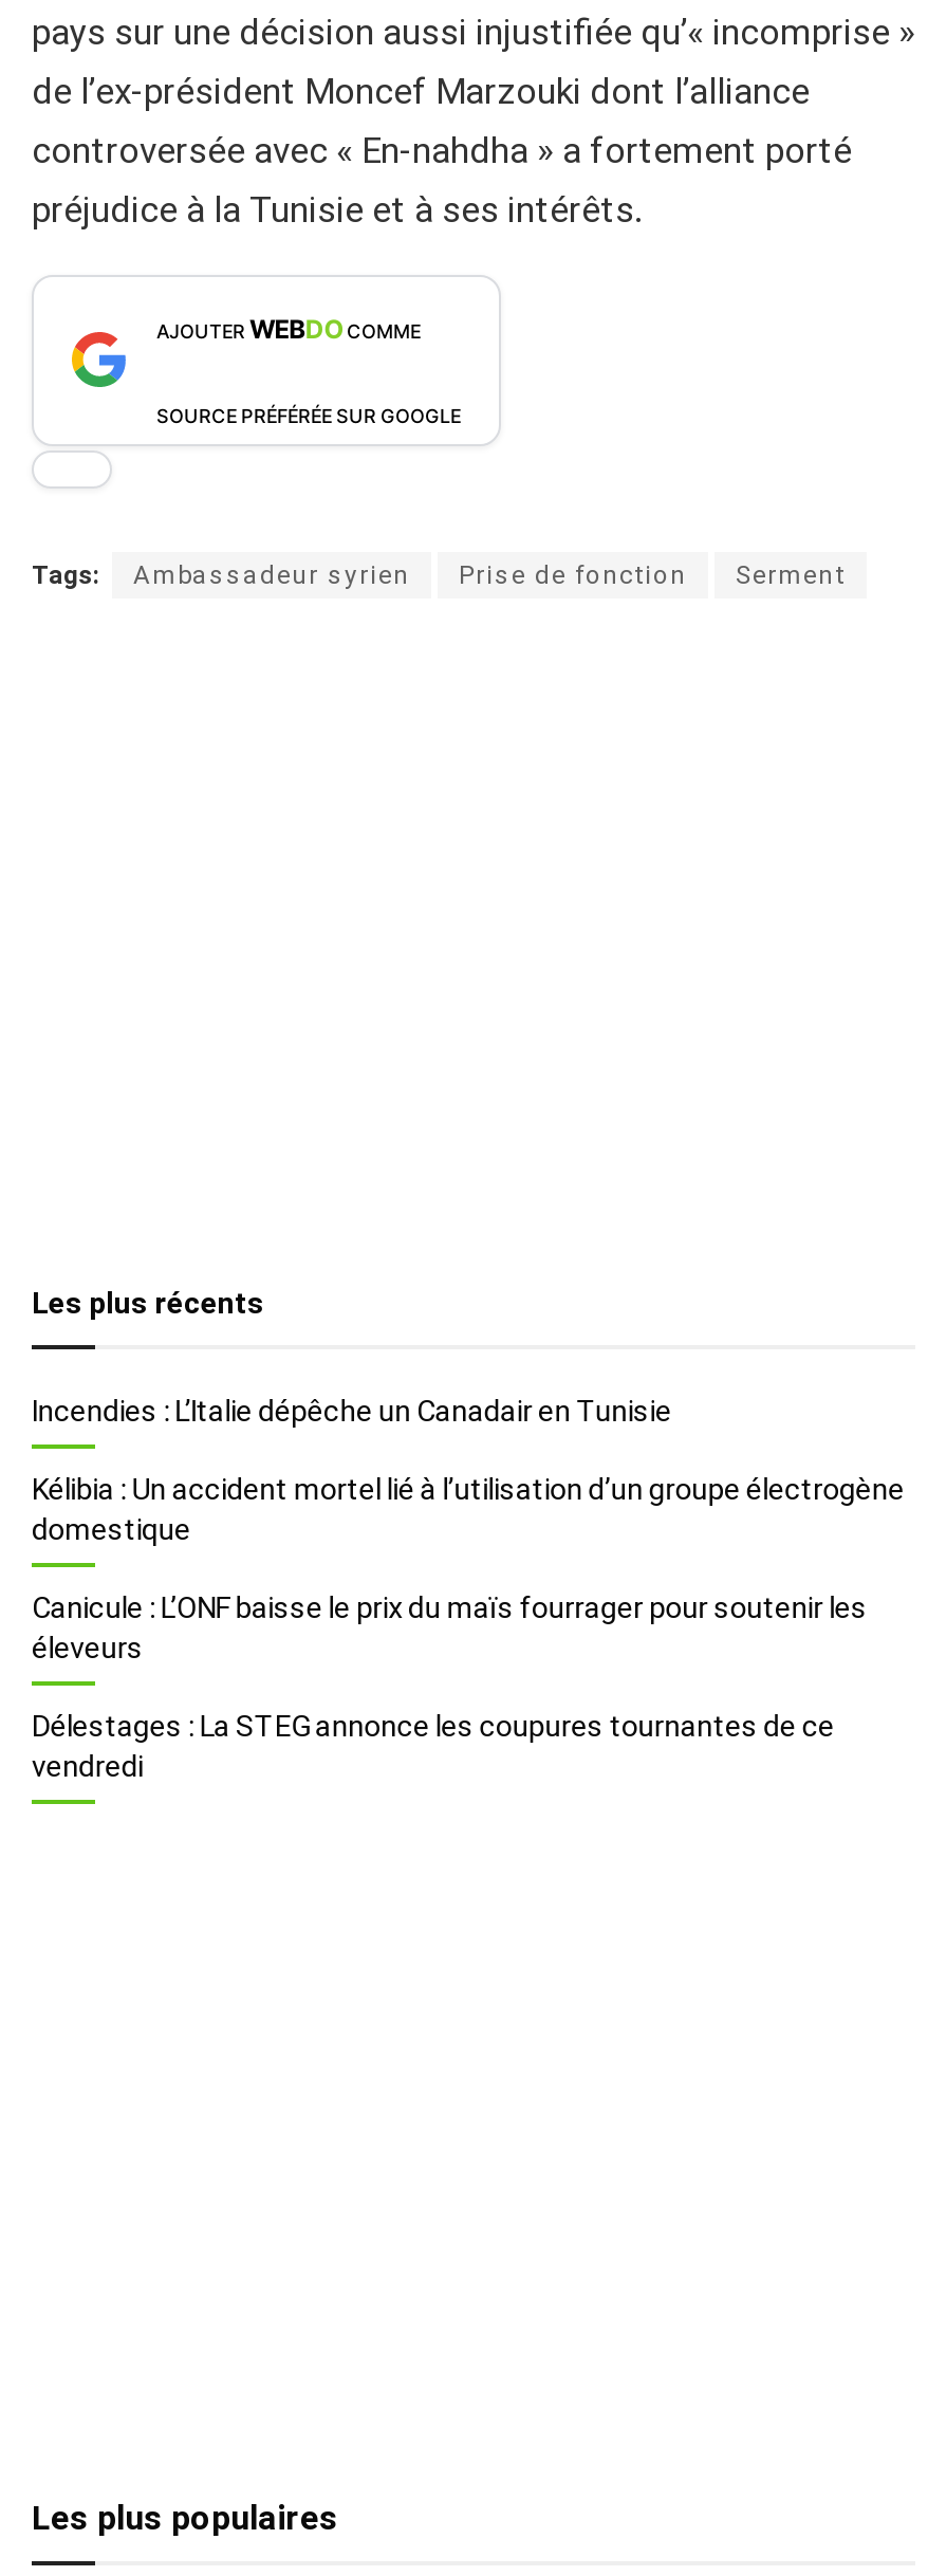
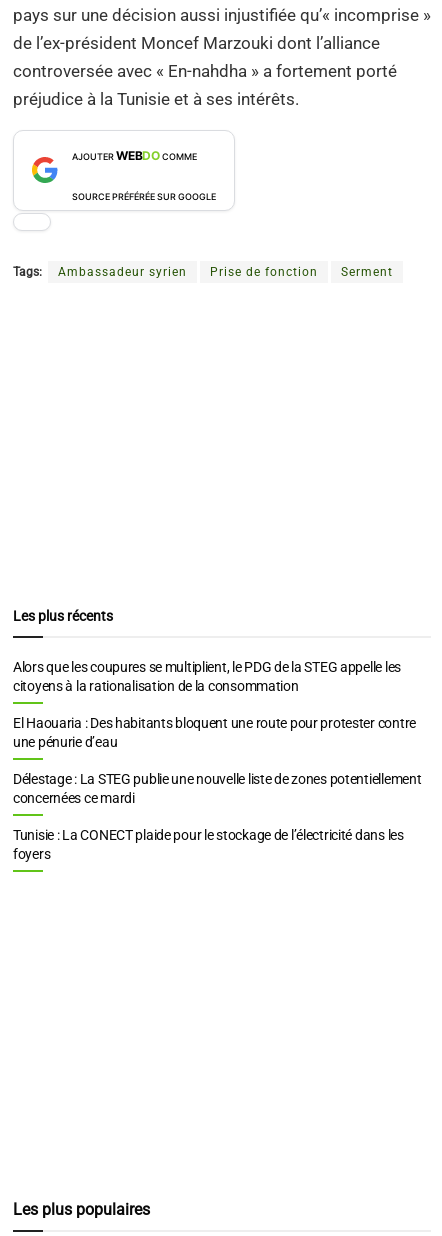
- Incendies : L’Italie dépêche un Canadair en Tunisie
+ Alors que les coupures se multiplient, le PDG de la STEG appelle les
+ citoyens à la rationalisation de la consommation

- Kélibia : Un accident mortel lié à l’utilisation d’un groupe électrogène
- domestique
+ El Haouaria : Des habitants bloquent une route pour protester contre
+ une pénurie d’eau

- Canicule : L’ONF baisse le prix du maïs fourrager pour soutenir les
- éleveurs
+ Délestage : La STEG publie une nouvelle liste de zones potentiellement
+ concernées ce mardi

- Délestages : La STEG annonce les coupures tournantes de ce
- vendredi
+ Tunisie : La CONECT plaide pour le stockage de l’électricité dans les
+ foyers
